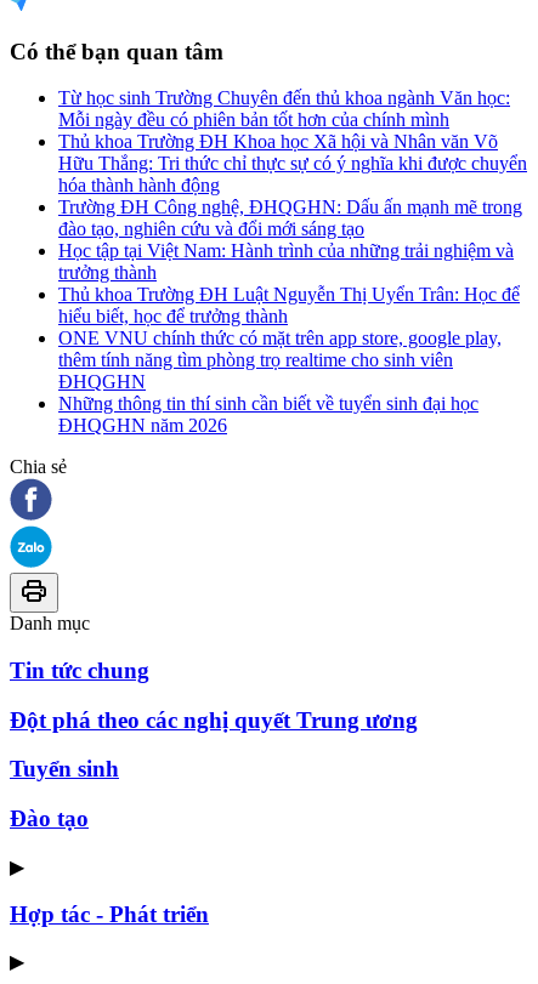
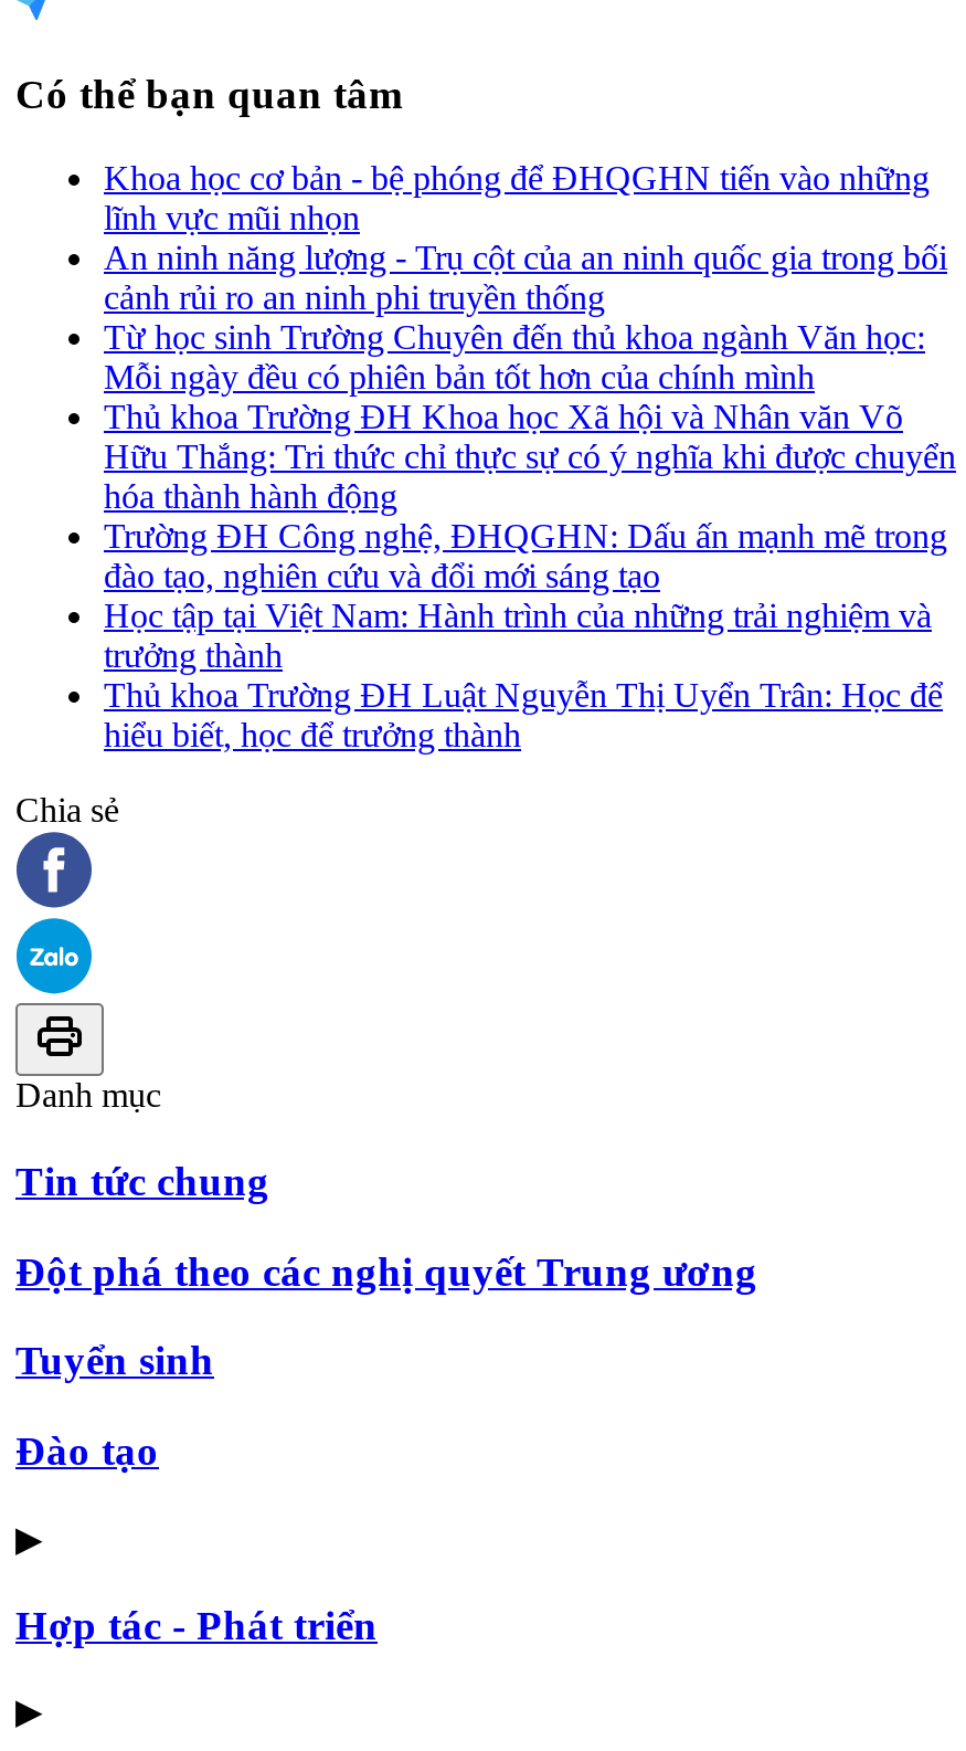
+ Khoa học cơ bản - bệ phóng để ĐHQGHN tiến vào những
+ lĩnh vực mũi nhọn
+ An ninh năng lượng - Trụ cột của an ninh quốc gia trong bối
+ cảnh rủi ro an ninh phi truyền thống

moved down: Từ học sinh Trường Chuyên đến thủ khoa ngành Văn học: | Mỗi ngày đều có phiên bản tốt hơn của chính mình | Thủ khoa Trường ĐH Khoa học Xã hội và Nhân văn Võ | ... | Thủ khoa Trường ĐH Luật Nguyễn Thị Uyển Trân: Học để | hiểu biết, học để trưởng thành

- ONE VNU chính thức có mặt trên app store, google play,
- thêm tính năng tìm phòng trọ realtime cho sinh viên
- ĐHQGHN
- Những thông tin thí sinh cần biết về tuyển sinh đại học
- ĐHQGHN năm 2026
